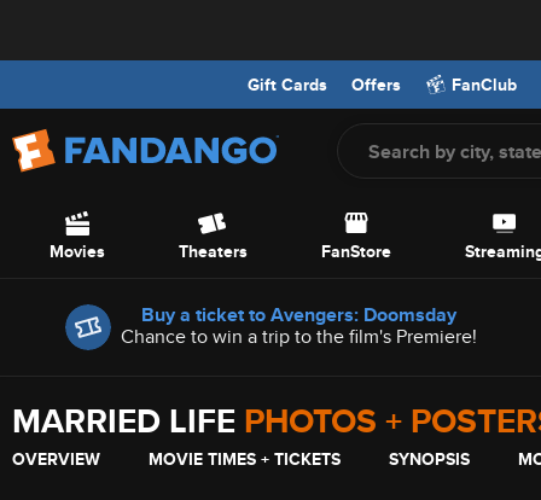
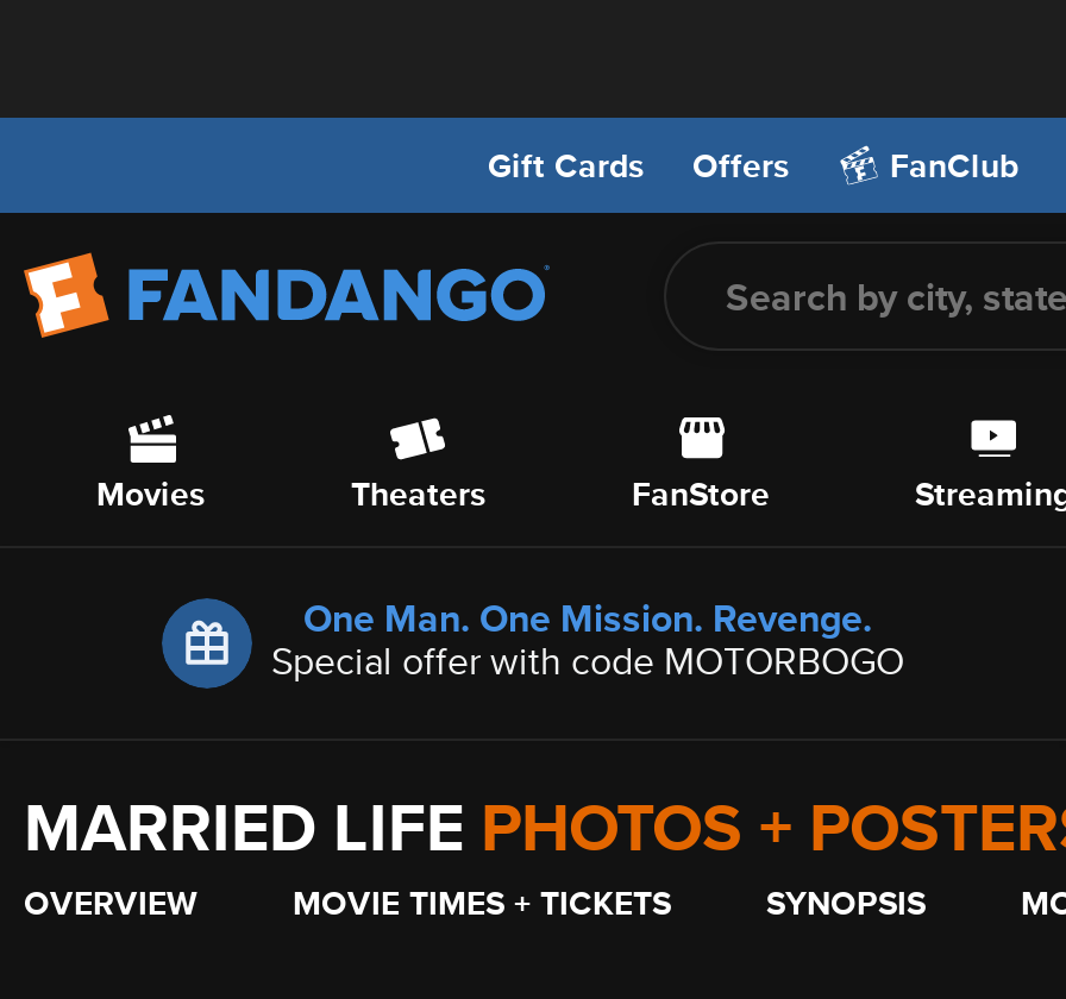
- [image]
- Buy a ticket to Avengers: Doomsday
- Chance to win a trip to the film's Premiere!
+ [image]
+ One Man. One Mission. Revenge.
+ Special offer with code MOTORBOGO
